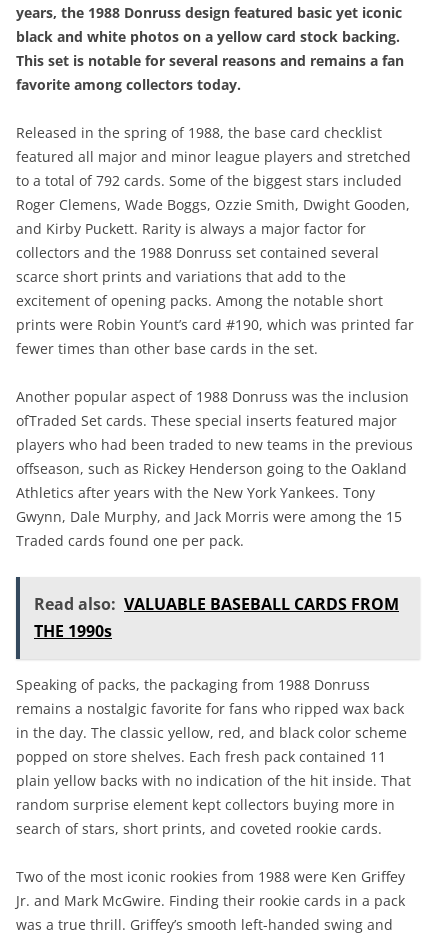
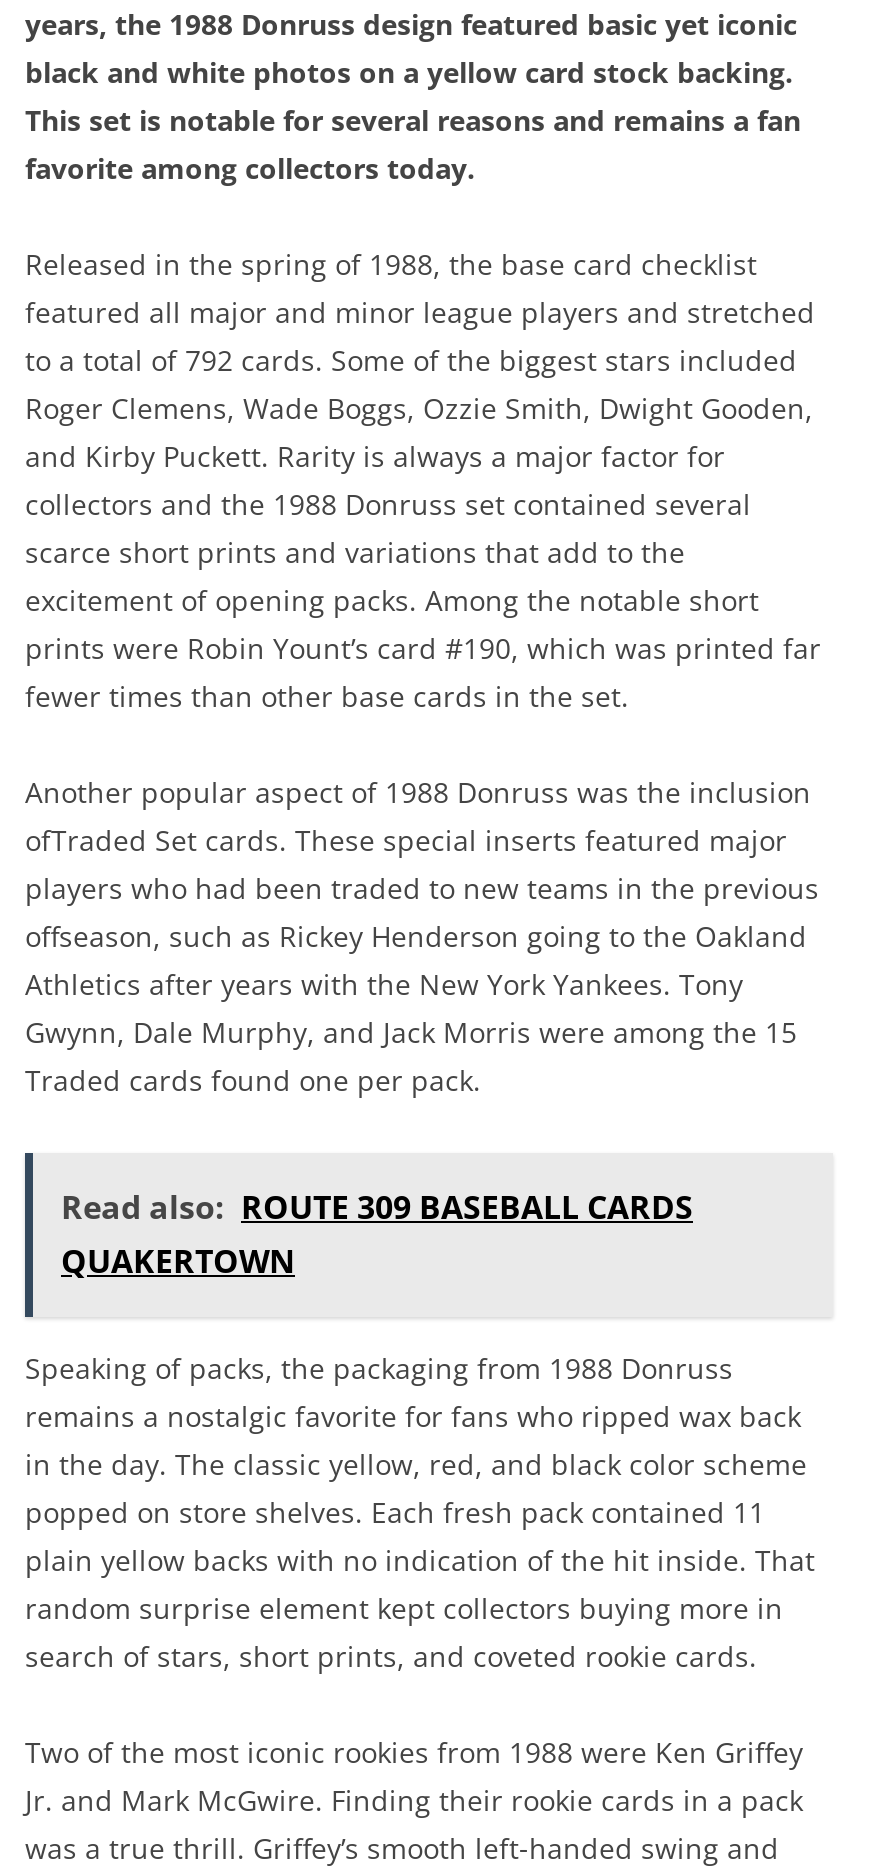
- Read also: VALUABLE BASEBALL CARDS FROM
- THE 1990s
+ Read also: ROUTE 309 BASEBALL CARDS
+ QUAKERTOWN
